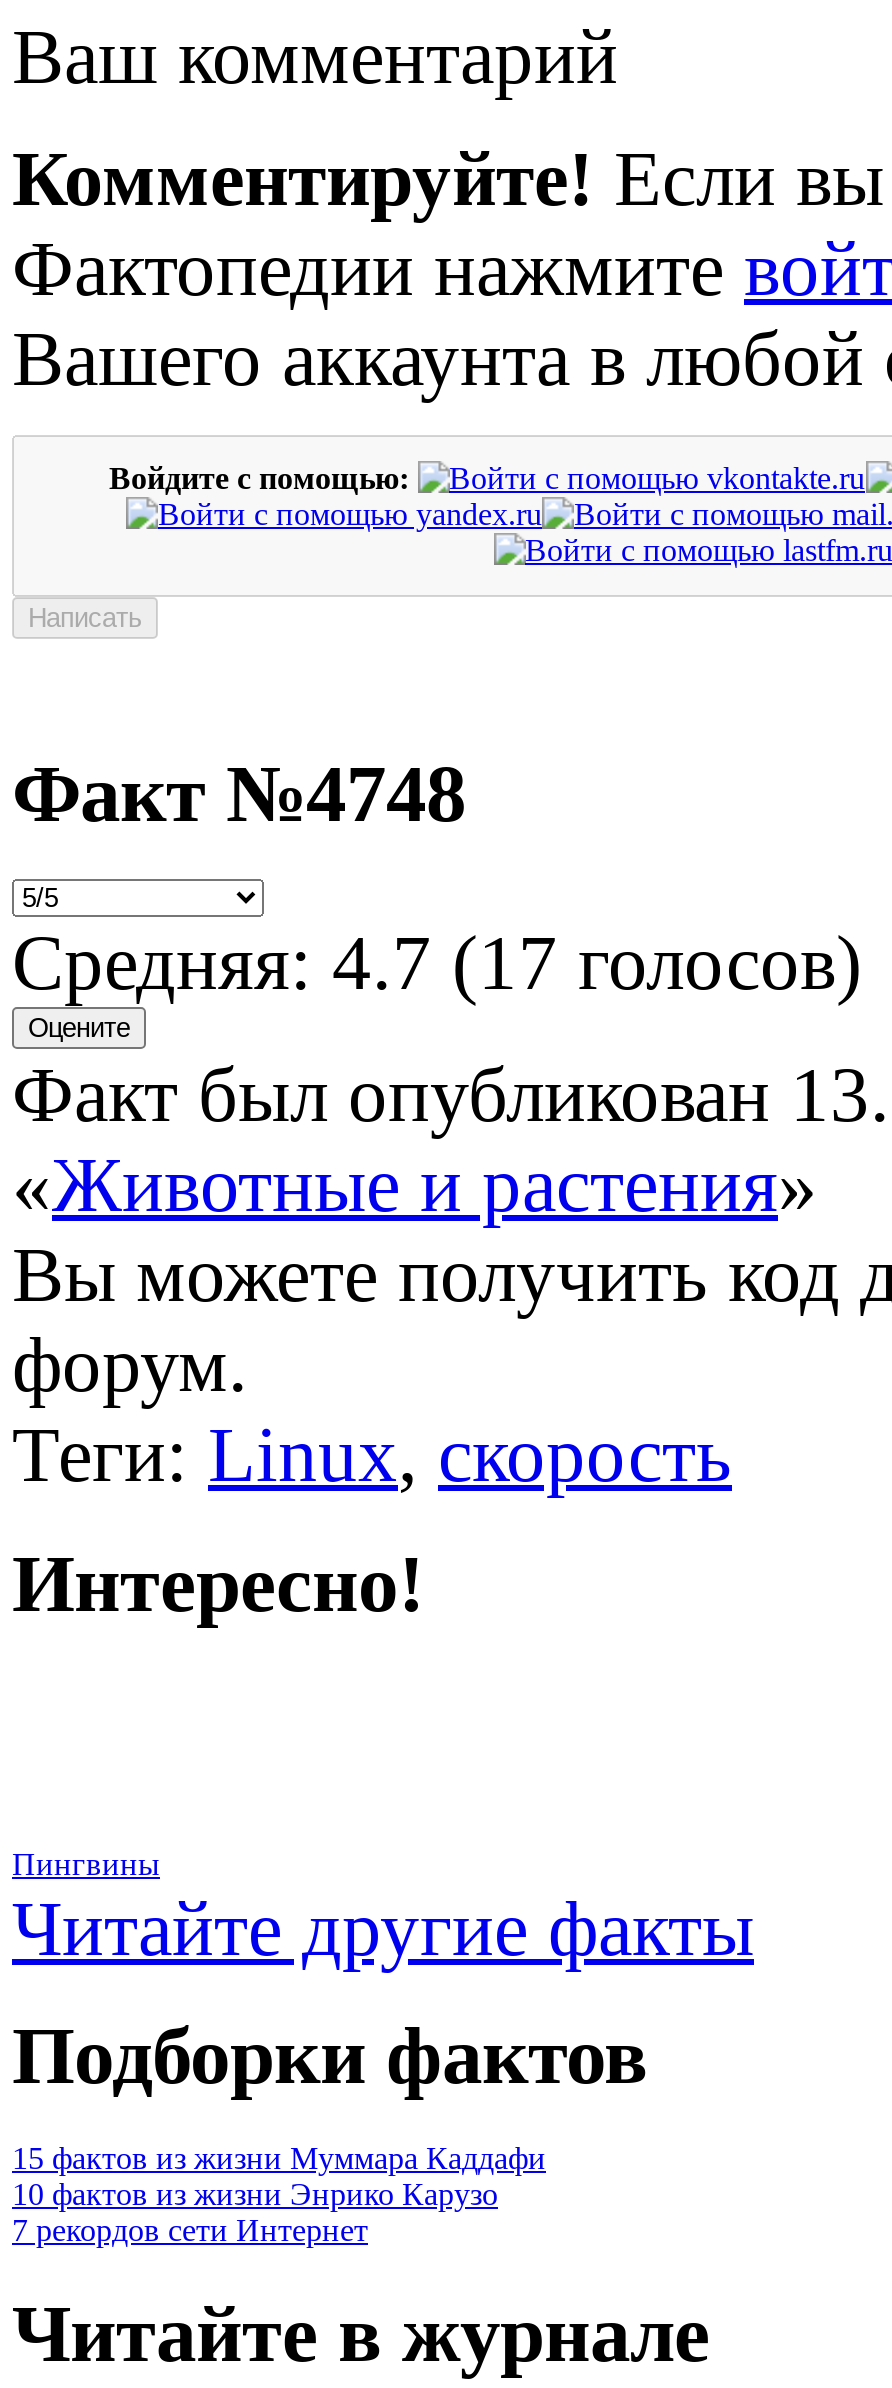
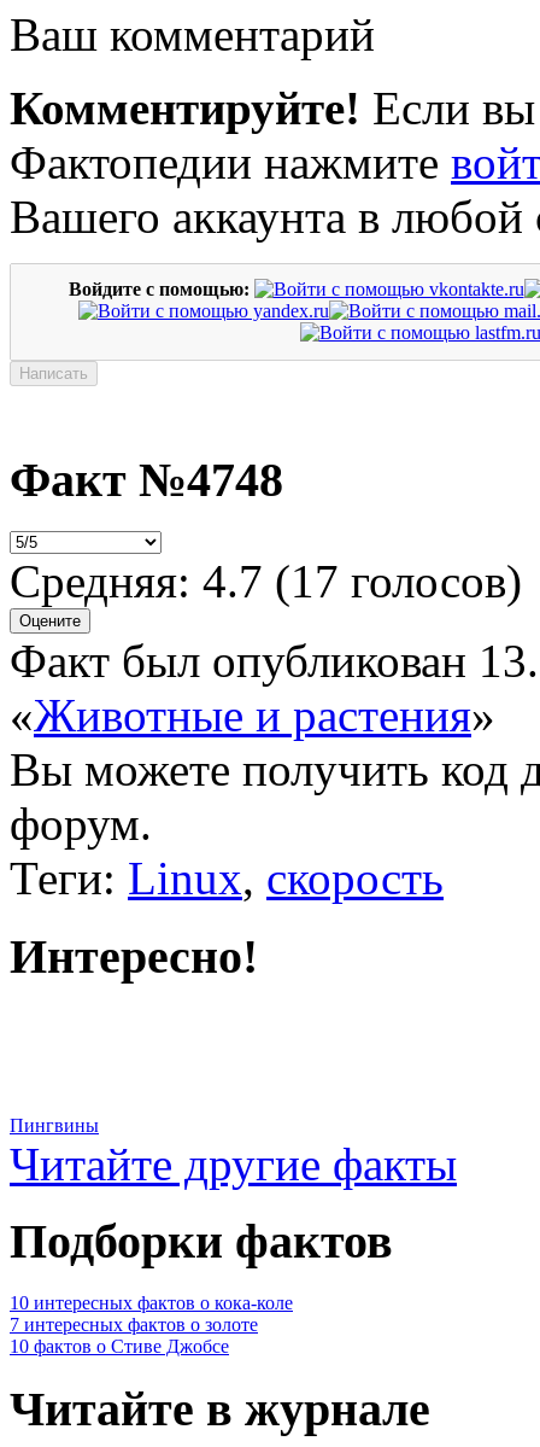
- 15 фактов из жизни Муммара Каддафи
- 10 фактов из жизни Энрико Карузо
- 7 рекордов сети Интернет
+ 10 интересных фактов о кока-коле
+ 7 интересных фактов о золоте
+ 10 фактов о Стиве Джобсе
